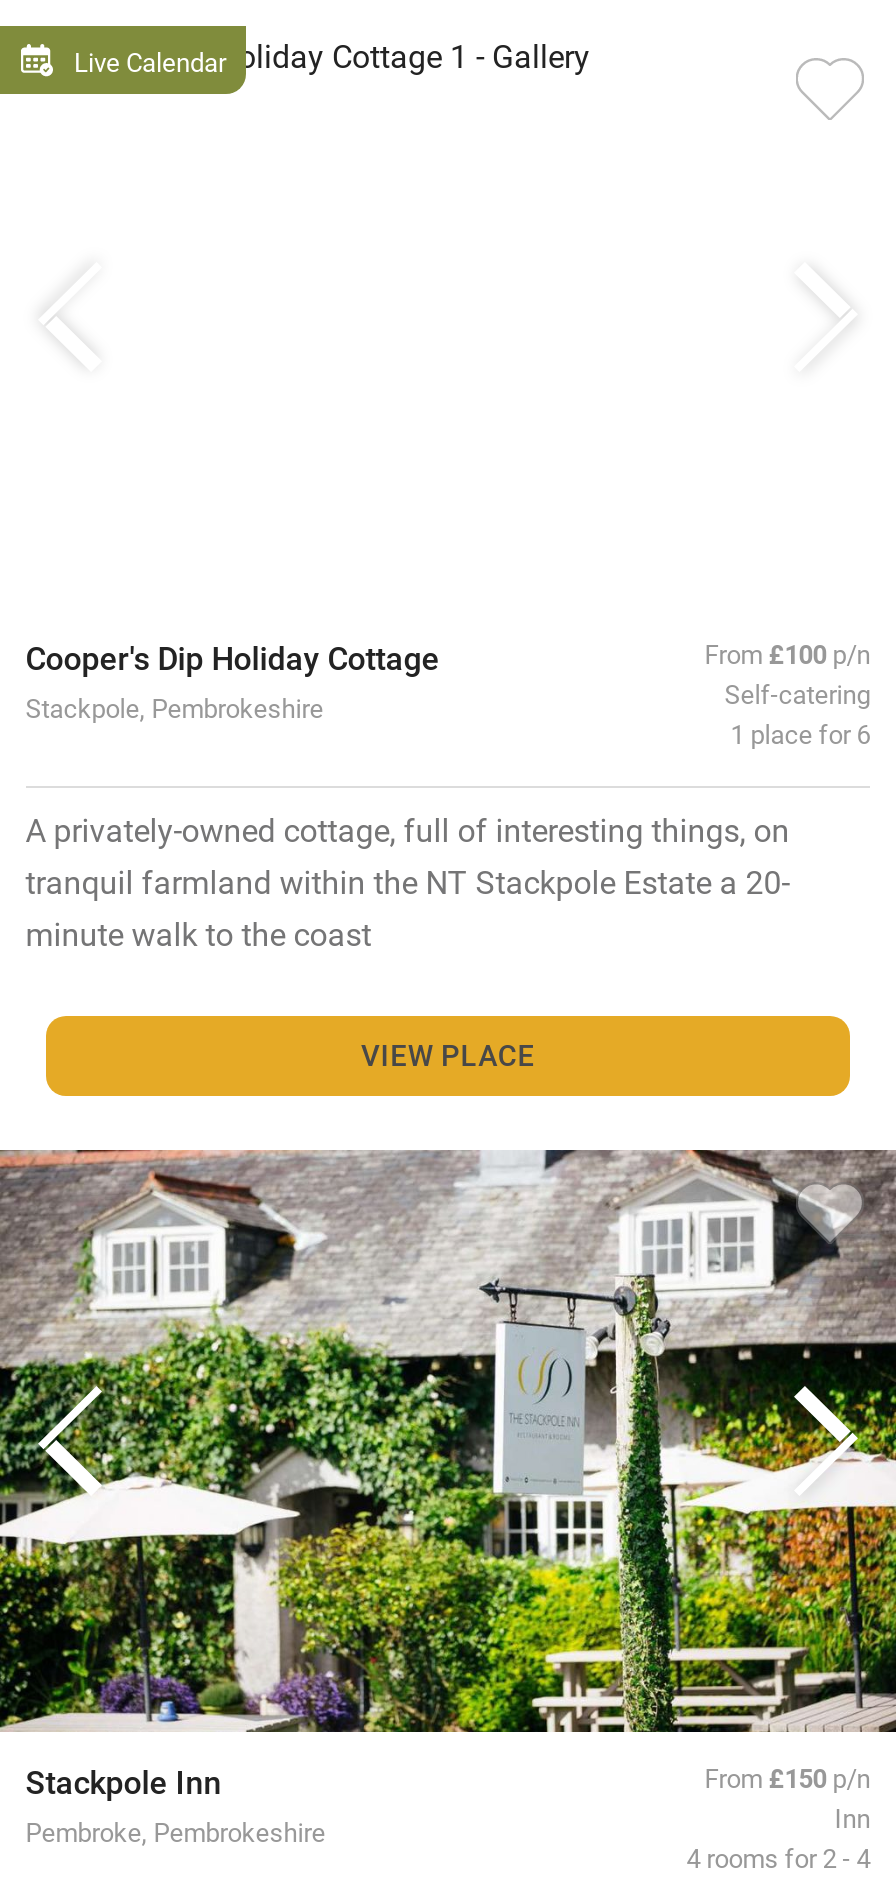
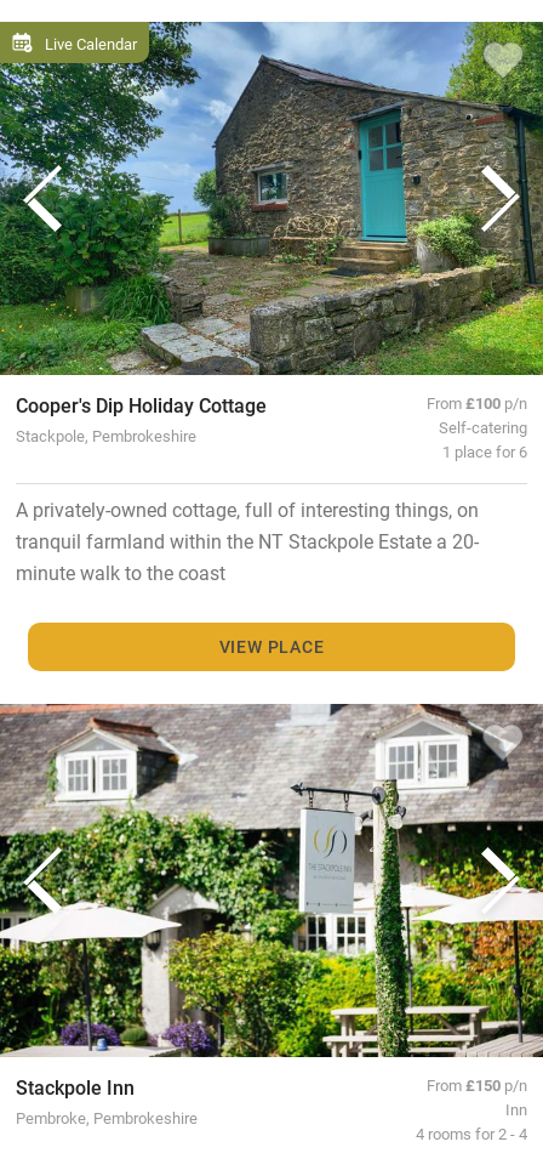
+ [image]
